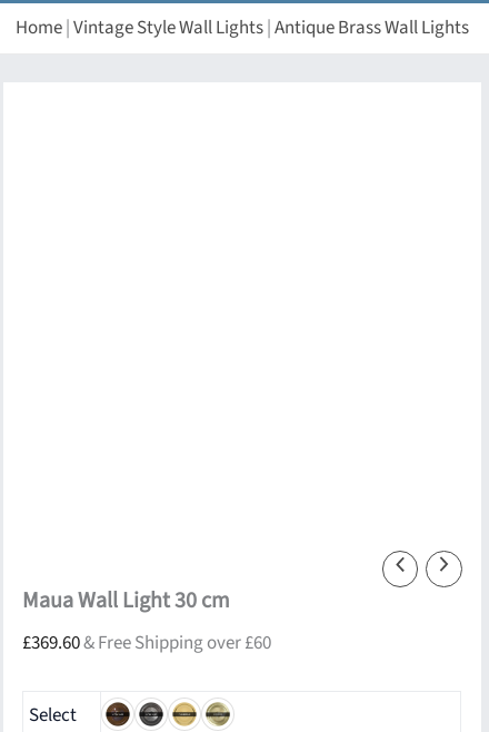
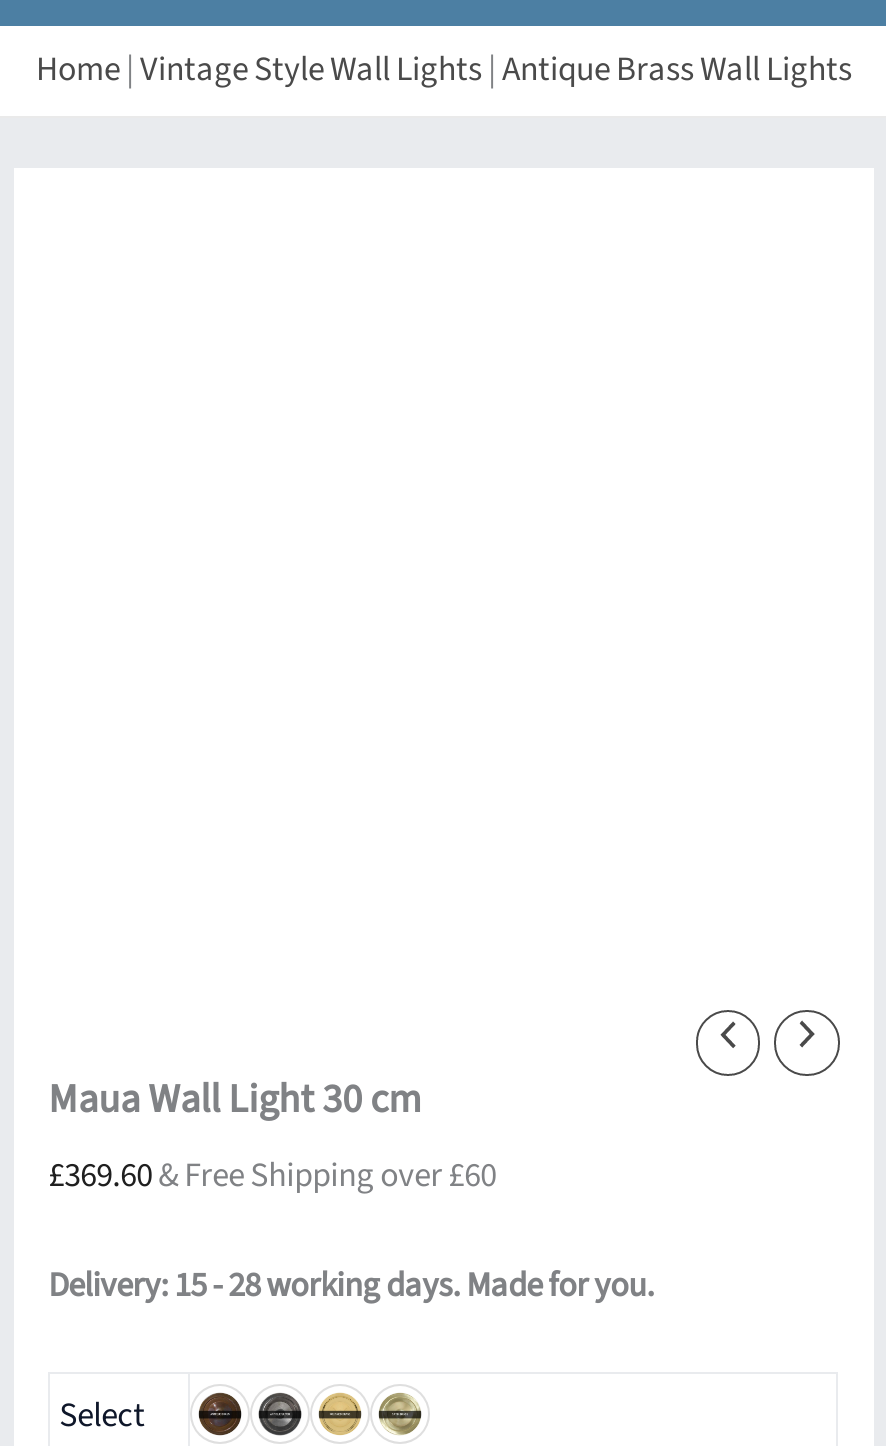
+ Delivery: 15 - 28 working days. Made for you.
